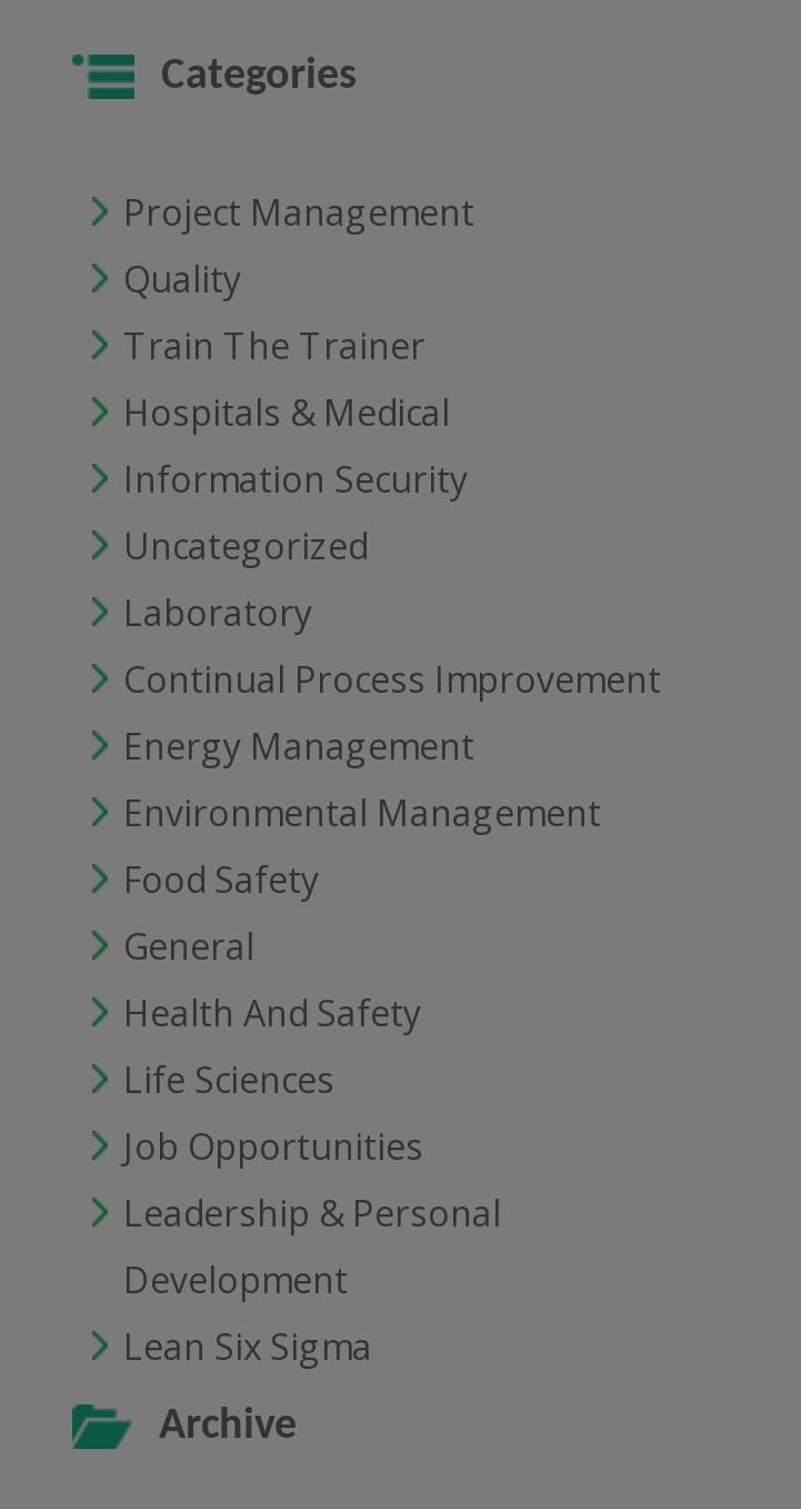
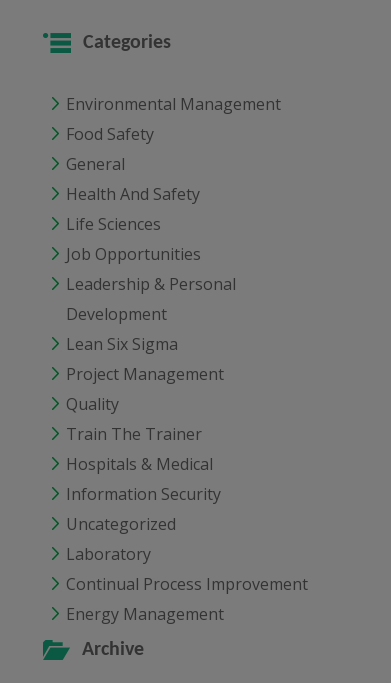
moved down: Project Management | Quality | Train The Trainer | ... | Continual Process Improvement | Energy Management

moved up: Environmental Management | Food Safety | General | ... | Development | Lean Six Sigma
